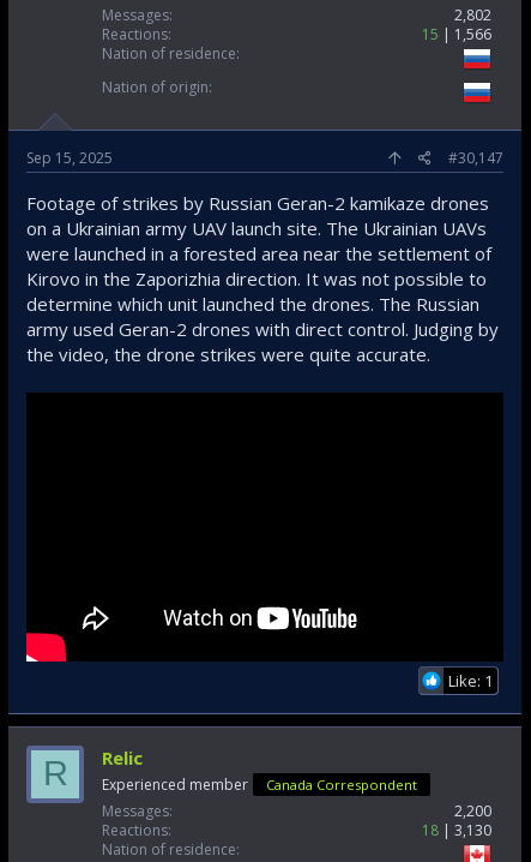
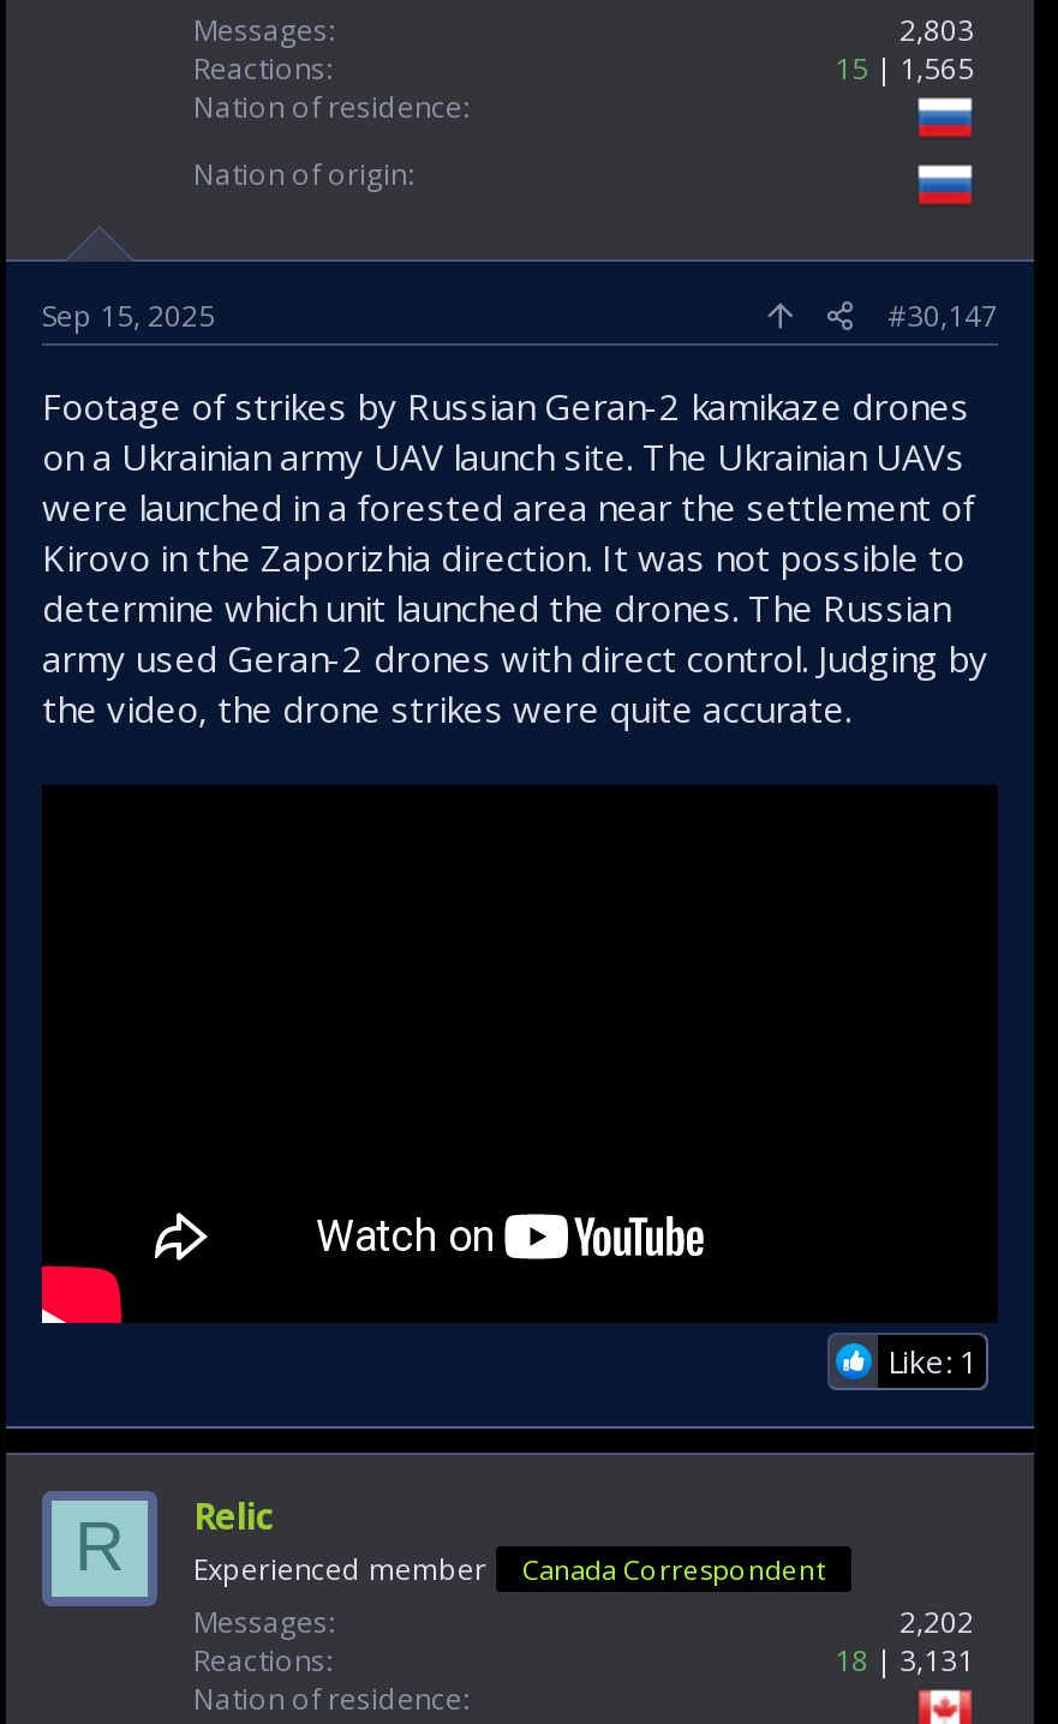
- 2,802
+ 2,803

- 15 1,566
+ 15 1,565

- 2,200
+ 2,202

- 18 3,130
+ 18 3,131
